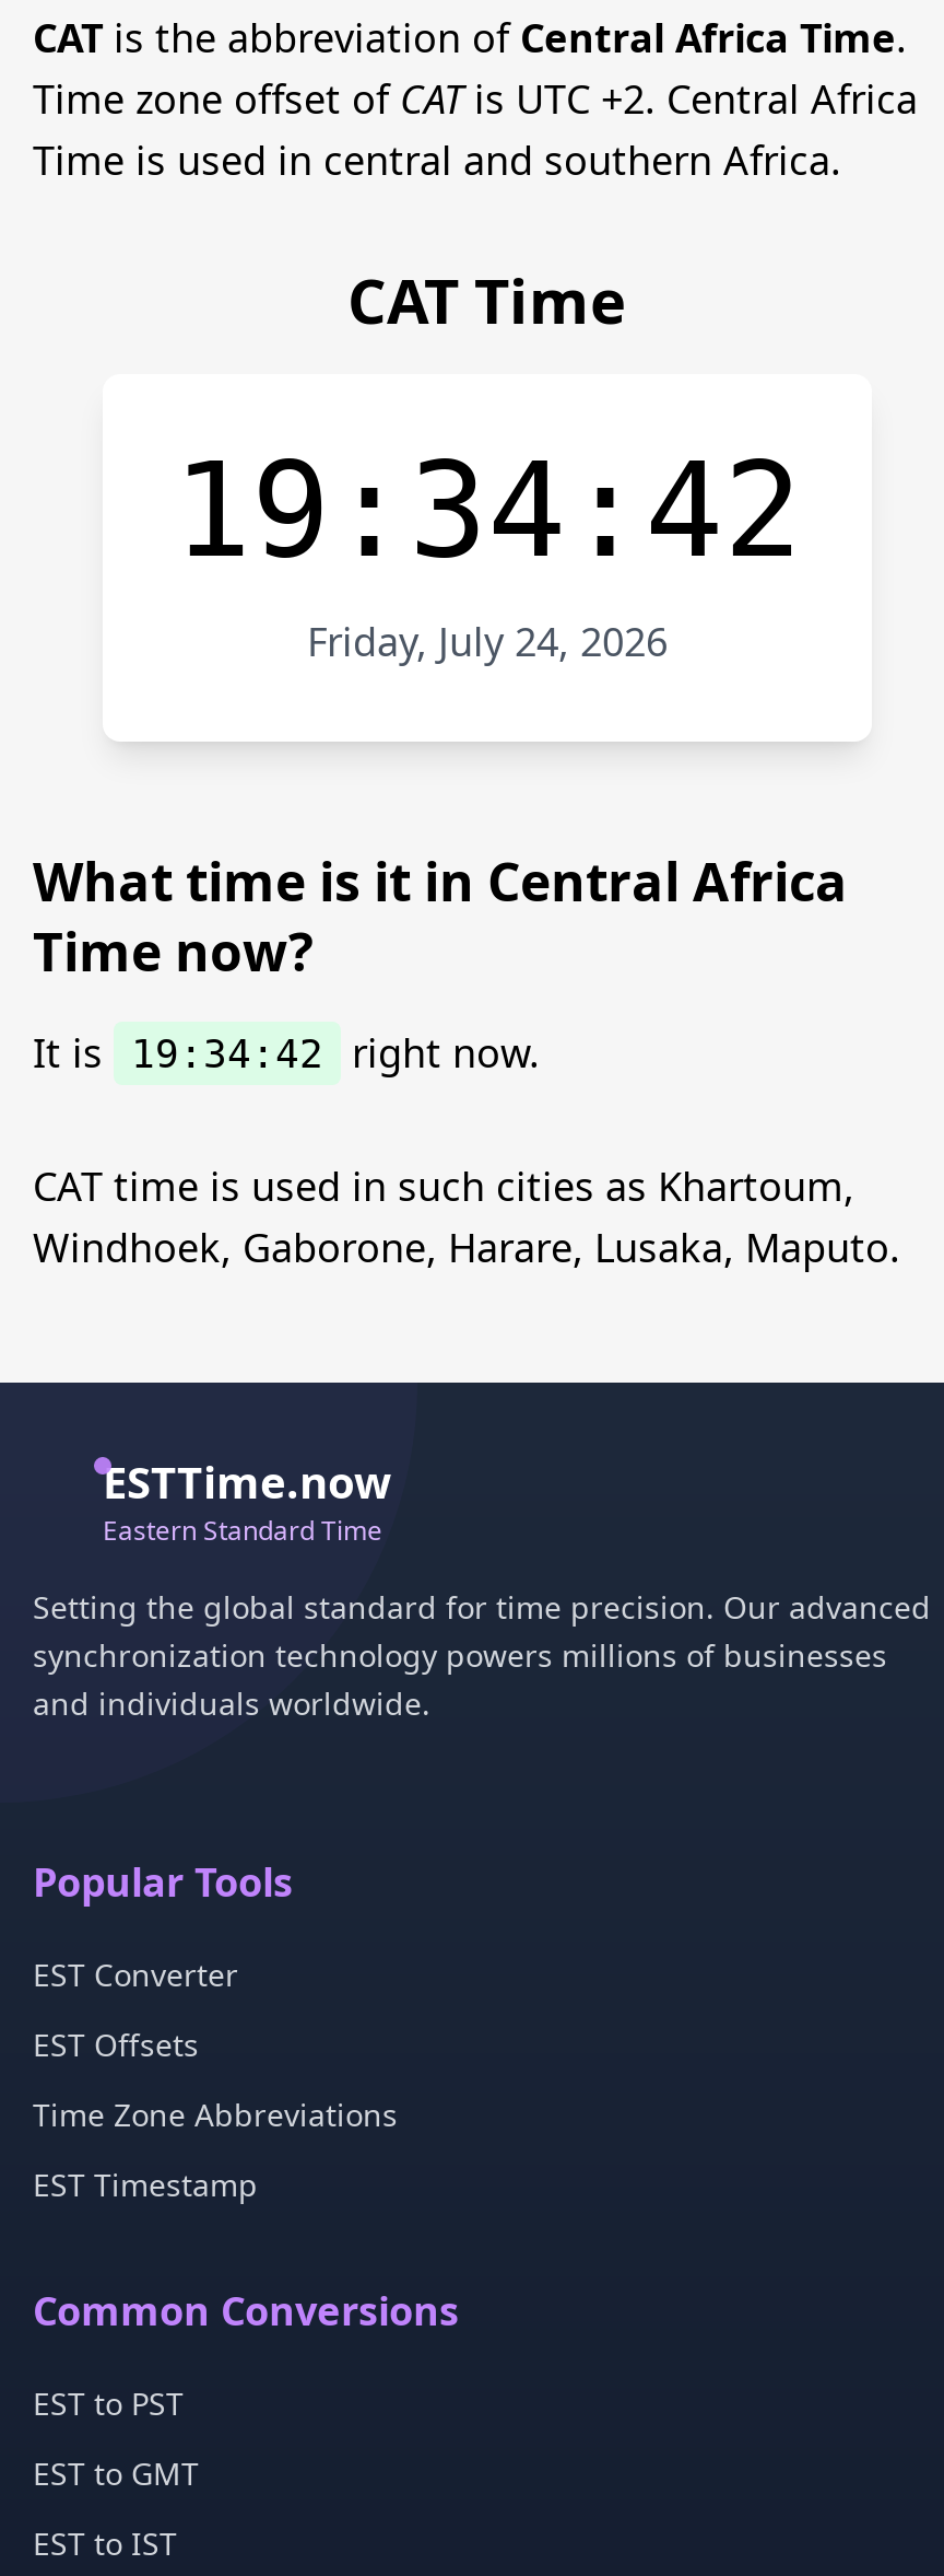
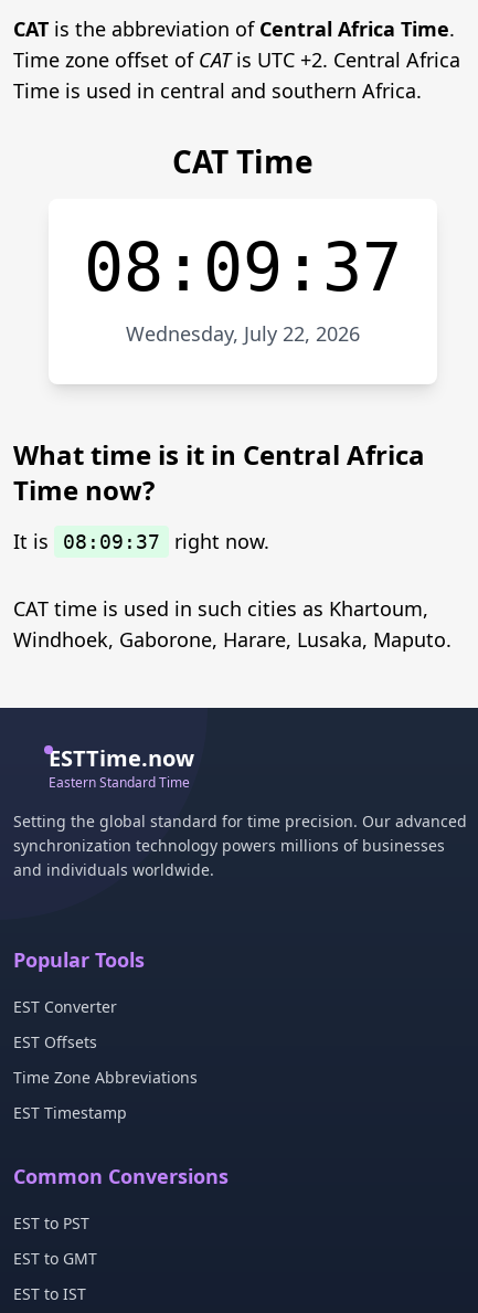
- 19:34:42
+ 08:09:37

- Friday, July 24, 2026
+ Wednesday, July 22, 2026

- It is 19:34:42 right now.
+ It is 08:09:37 right now.
